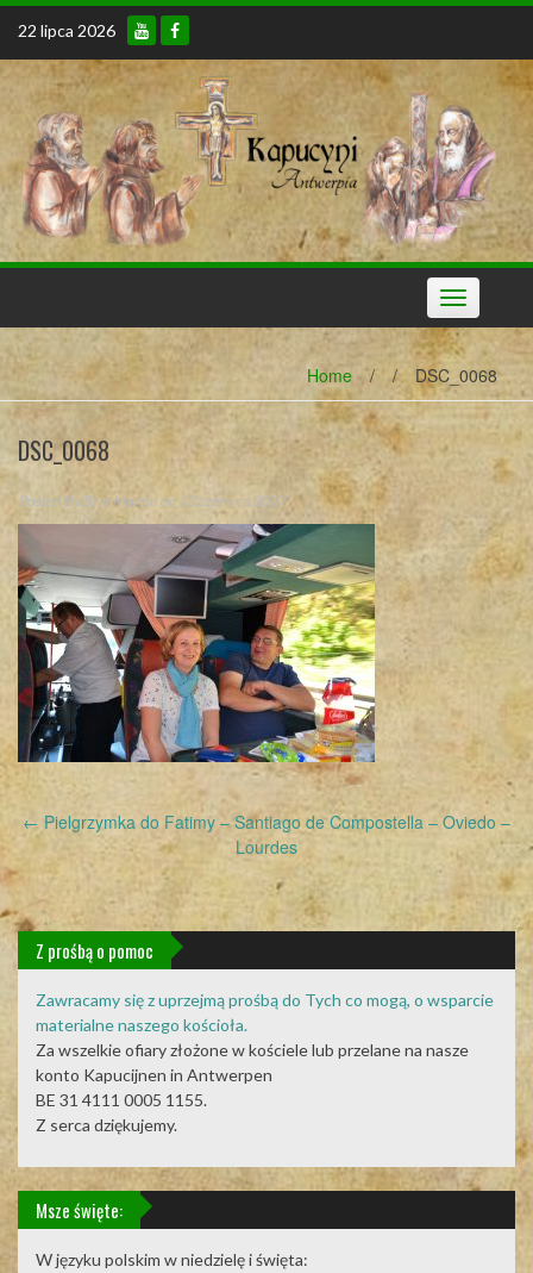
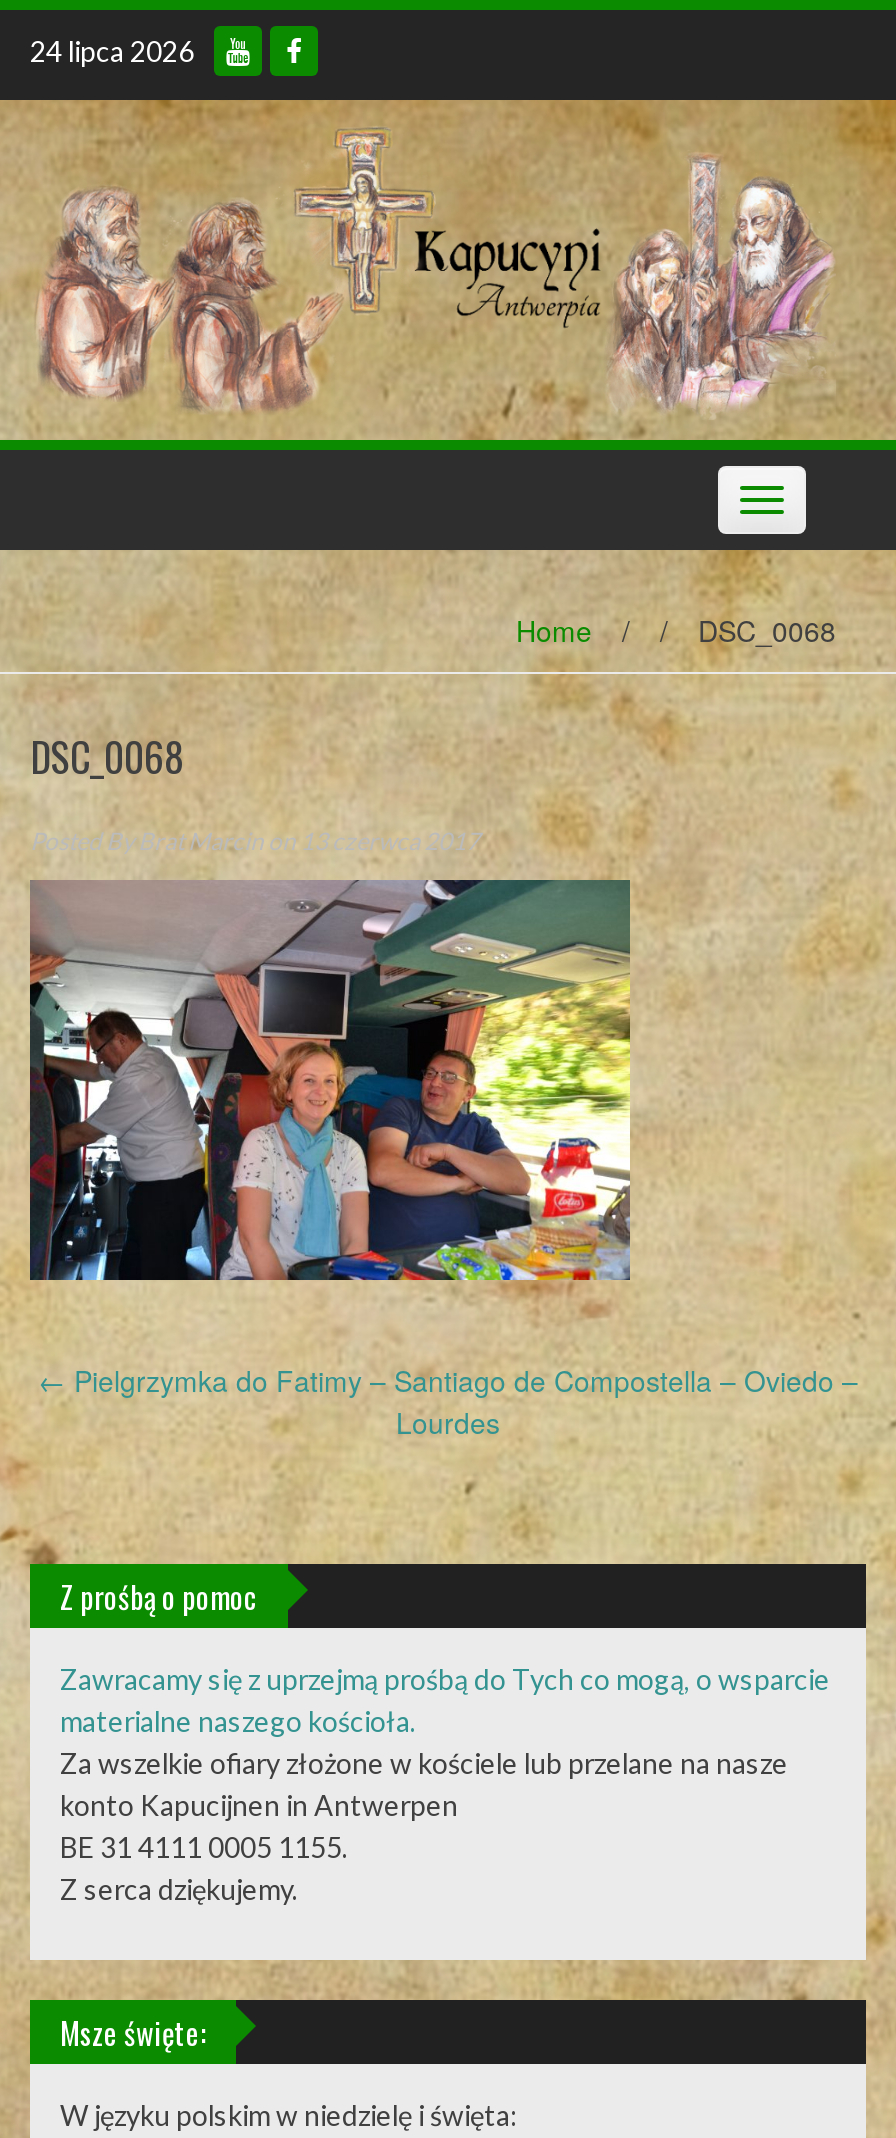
- 22 lipca 2026
+ 24 lipca 2026
